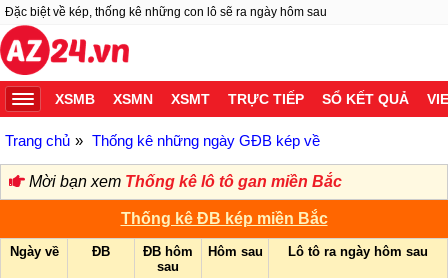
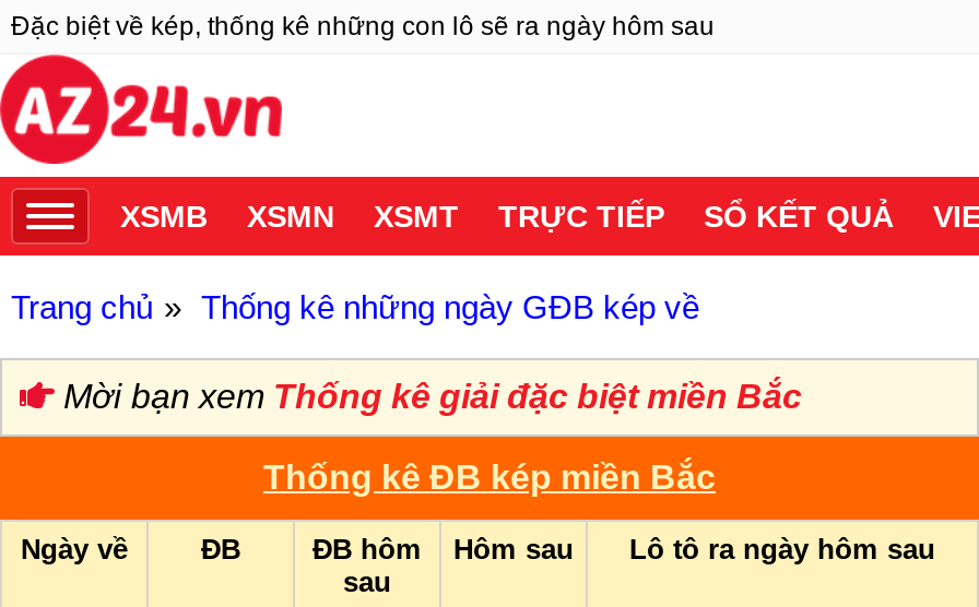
- Mời bạn xem Thống kê lô tô gan miền Bắc
+ Mời bạn xem Thống kê giải đặc biệt miền Bắc
